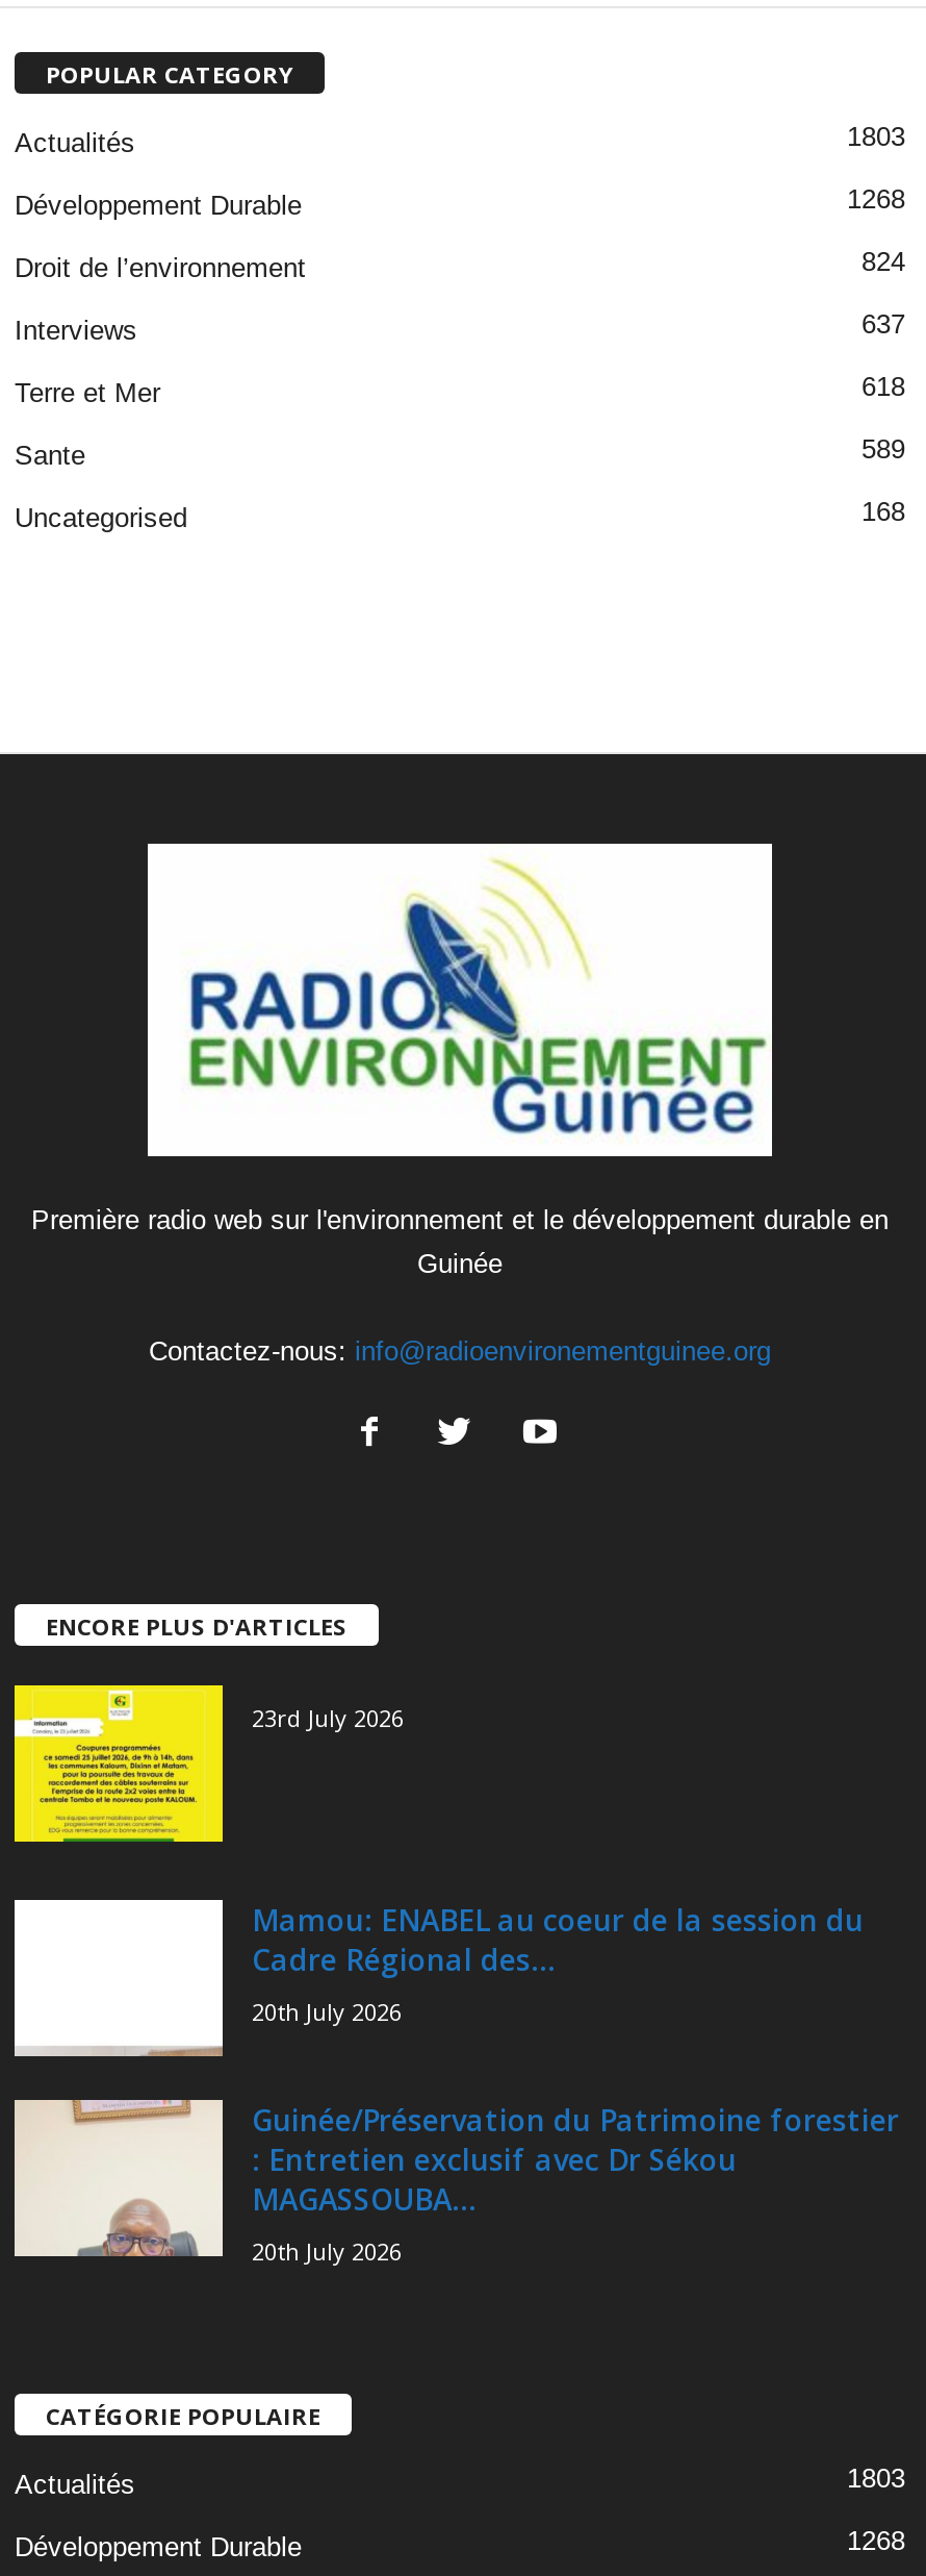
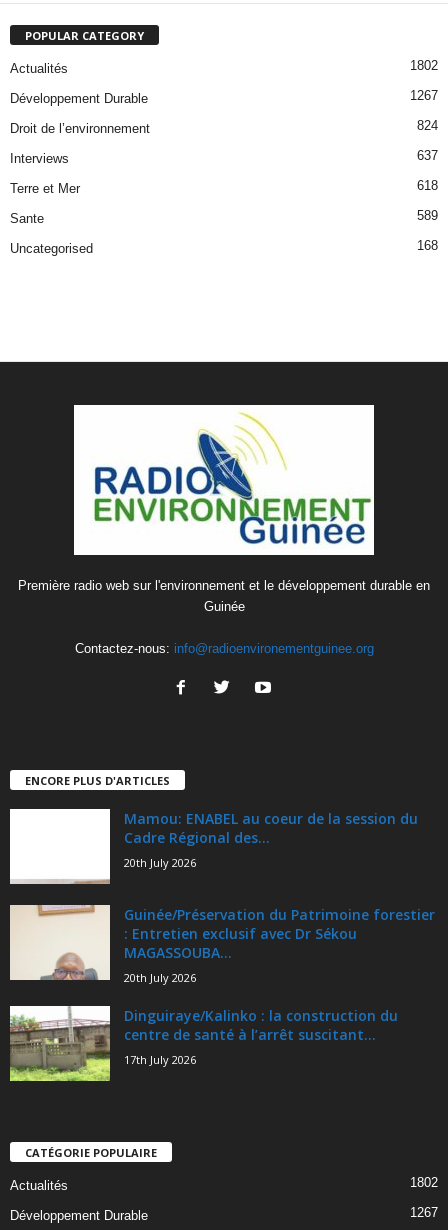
- 1803
+ 1802

- 1268
+ 1267

- [image]
- 23rd July 2026

moved up: Mamou: ENABEL au coeur de la session du | Cadre Régional des... | 20th July 2026 | Guinée/Préservation du Patrimoine forestier | : Entretien exclusif avec Dr Sékou | MAGASSOUBA... | 20th July 2026

+ [image]
+ Dinguiraye/Kalinko : la construction du
+ centre de santé à l’arrêt suscitant...
+ 17th July 2026

- 1803
+ 1802

- 1268
+ 1267
